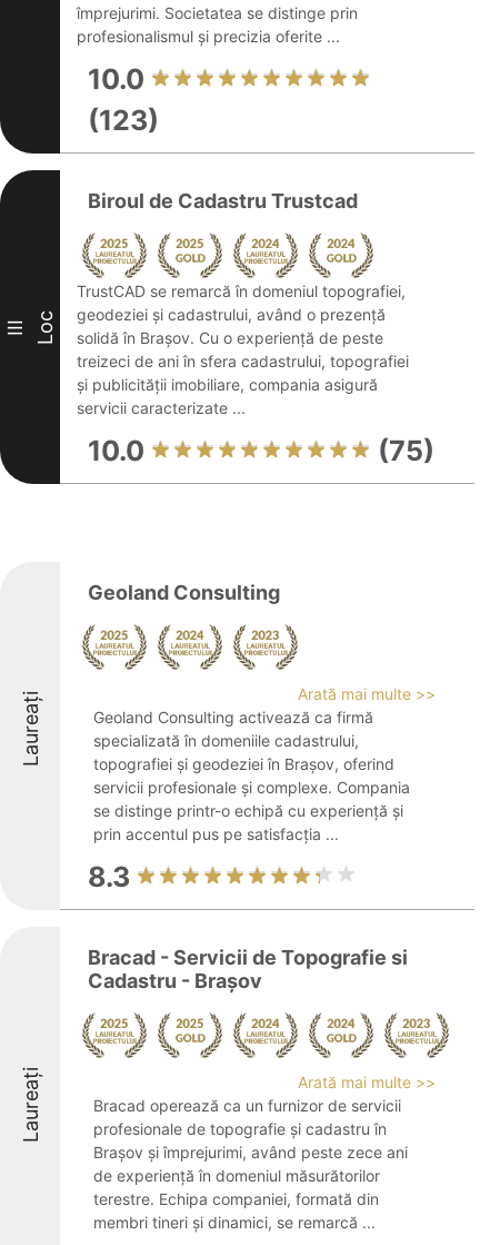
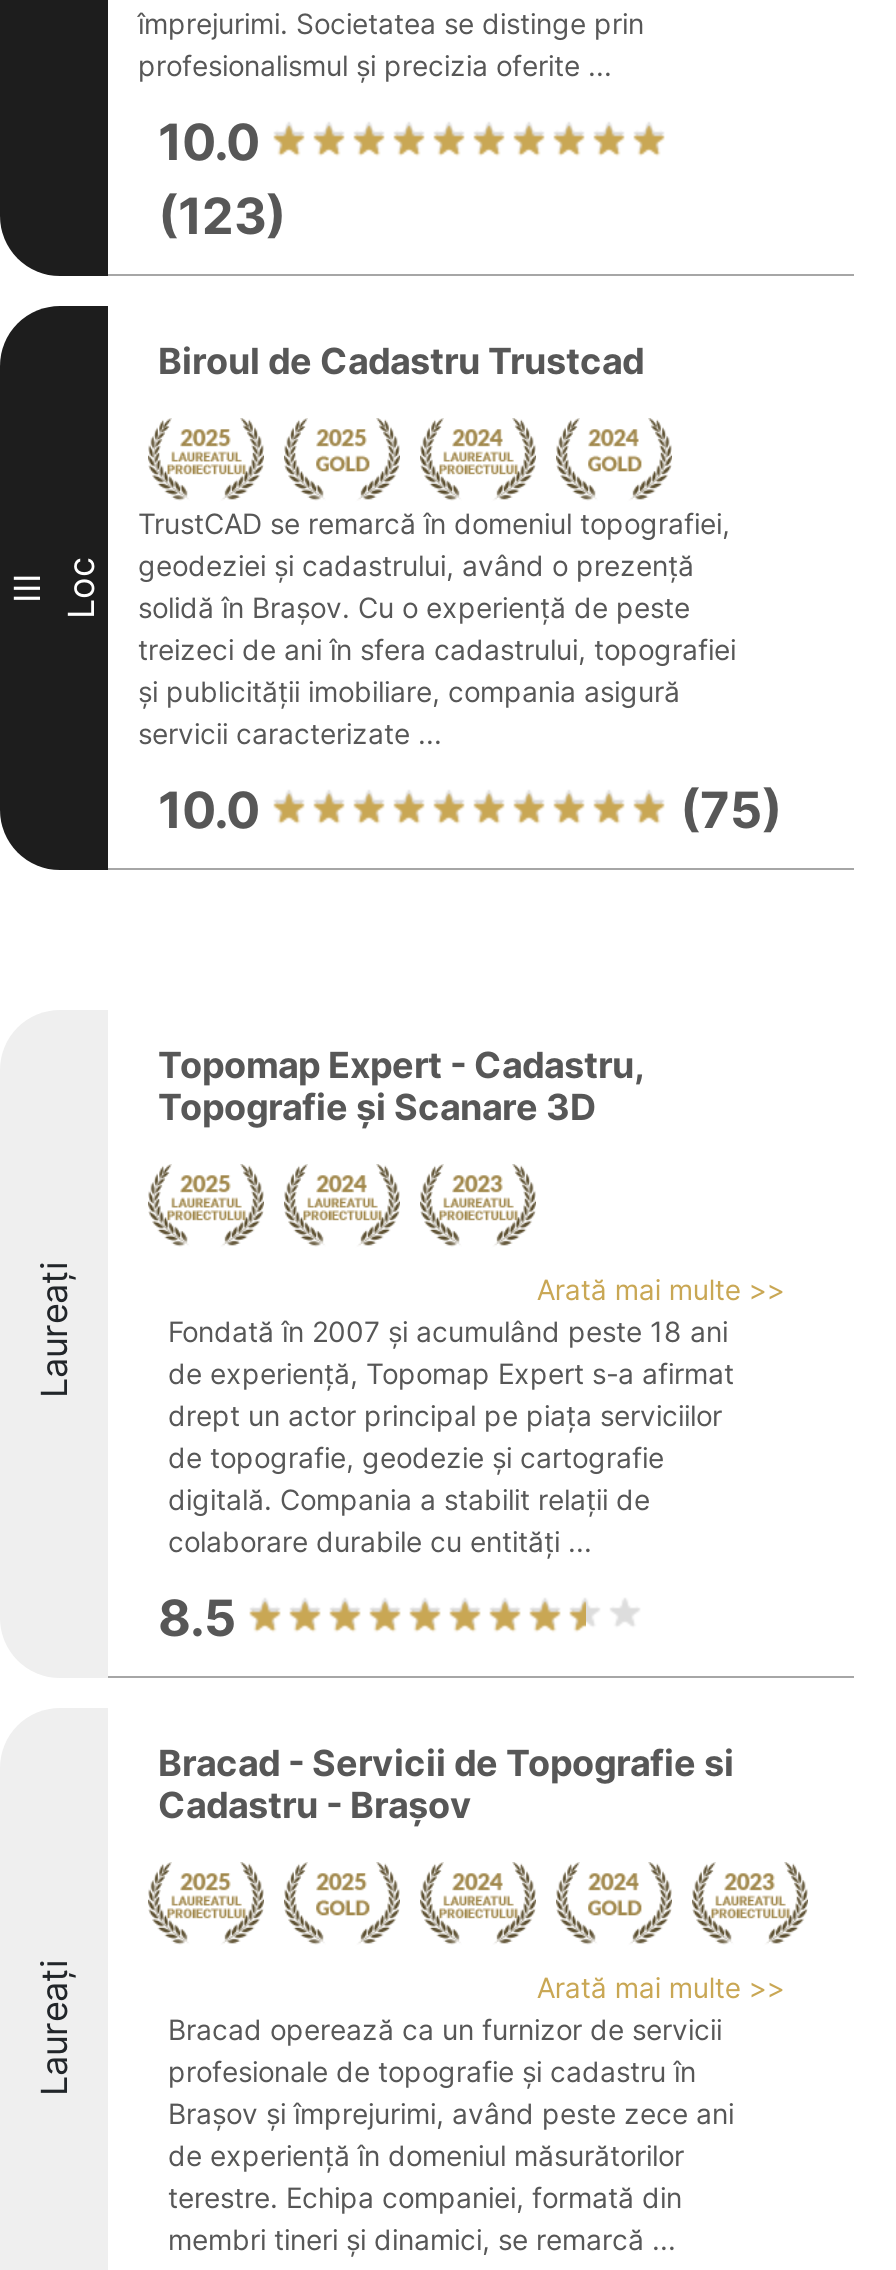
- Geoland Consulting
+ Topomap Expert - Cadastru,
+ Topografie și Scanare 3D

- Geoland Consulting activează ca firmă
- specializată în domeniile cadastrului,
- topografiei și geodeziei în Brașov, oferind
- servicii profesionale și complexe. Compania
- se distinge printr-o echipă cu experiență și
- prin accentul pus pe satisfacția ...
+ Fondată în 2007 și acumulând peste 18 ani
+ de experiență, Topomap Expert s-a afirmat
+ drept un actor principal pe piața serviciilor
+ de topografie, geodezie și cartografie
+ digitală. Compania a stabilit relații de
+ colaborare durabile cu entități ...

- 8.3
+ 8.5
